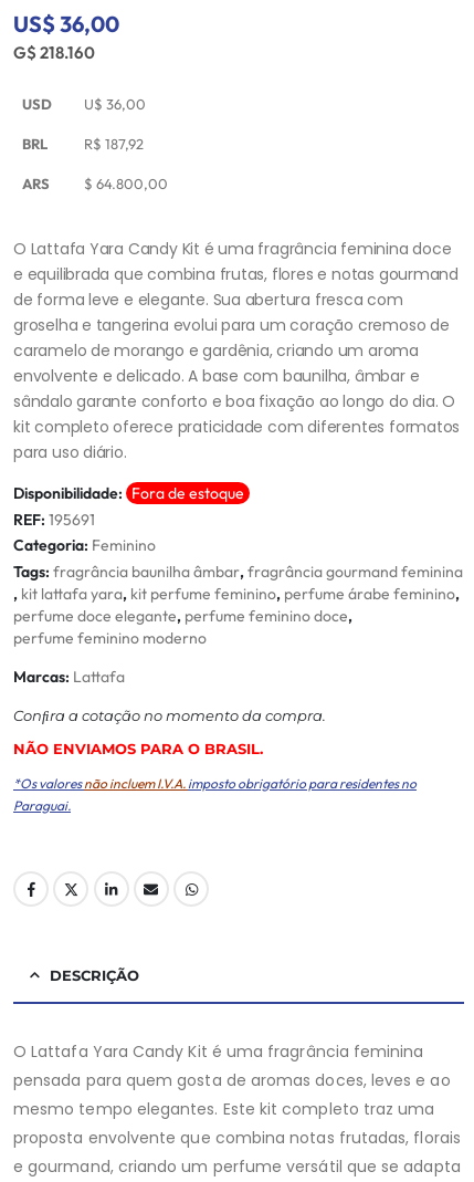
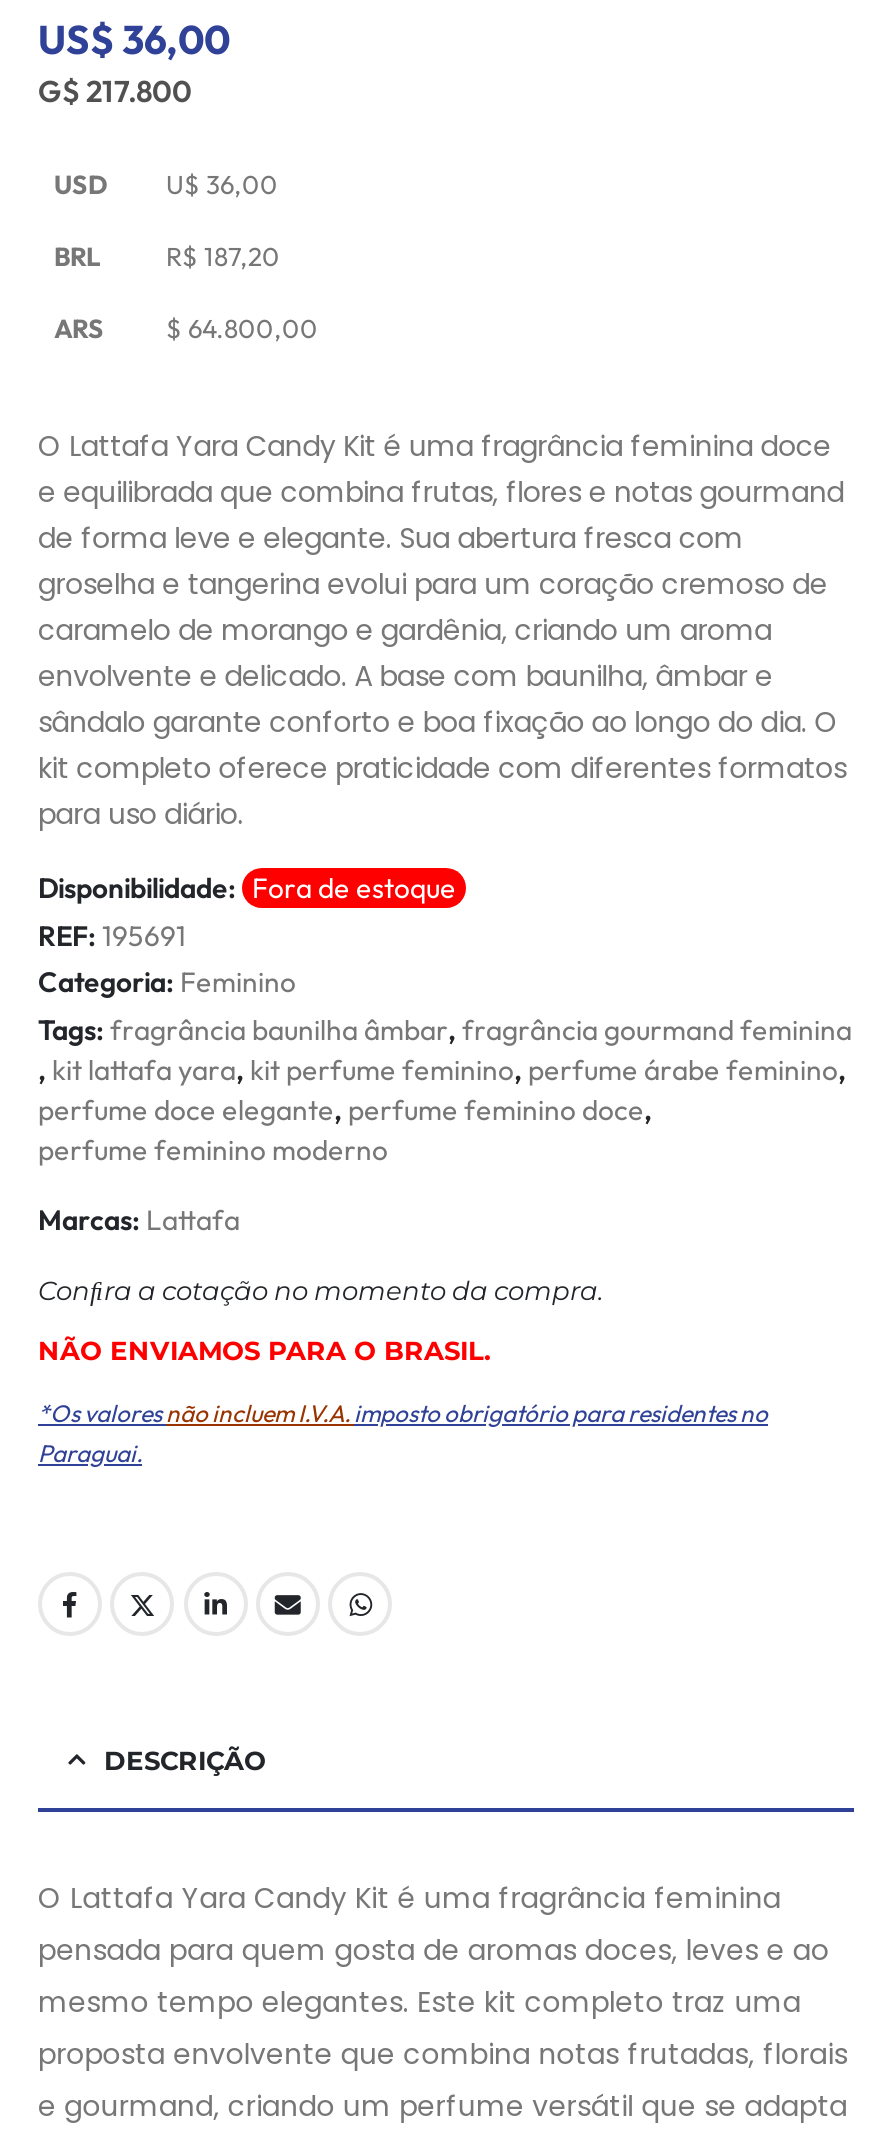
- G$ 218.160
+ G$ 217.800

- R$187,92
+ R$187,20
